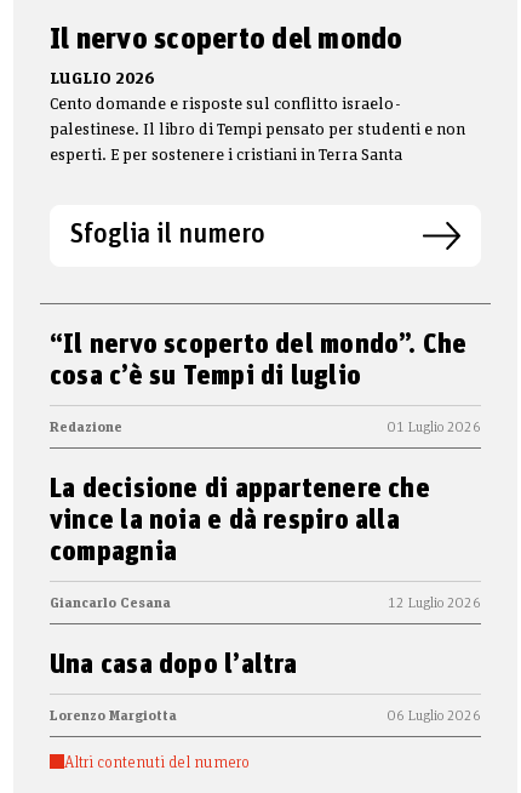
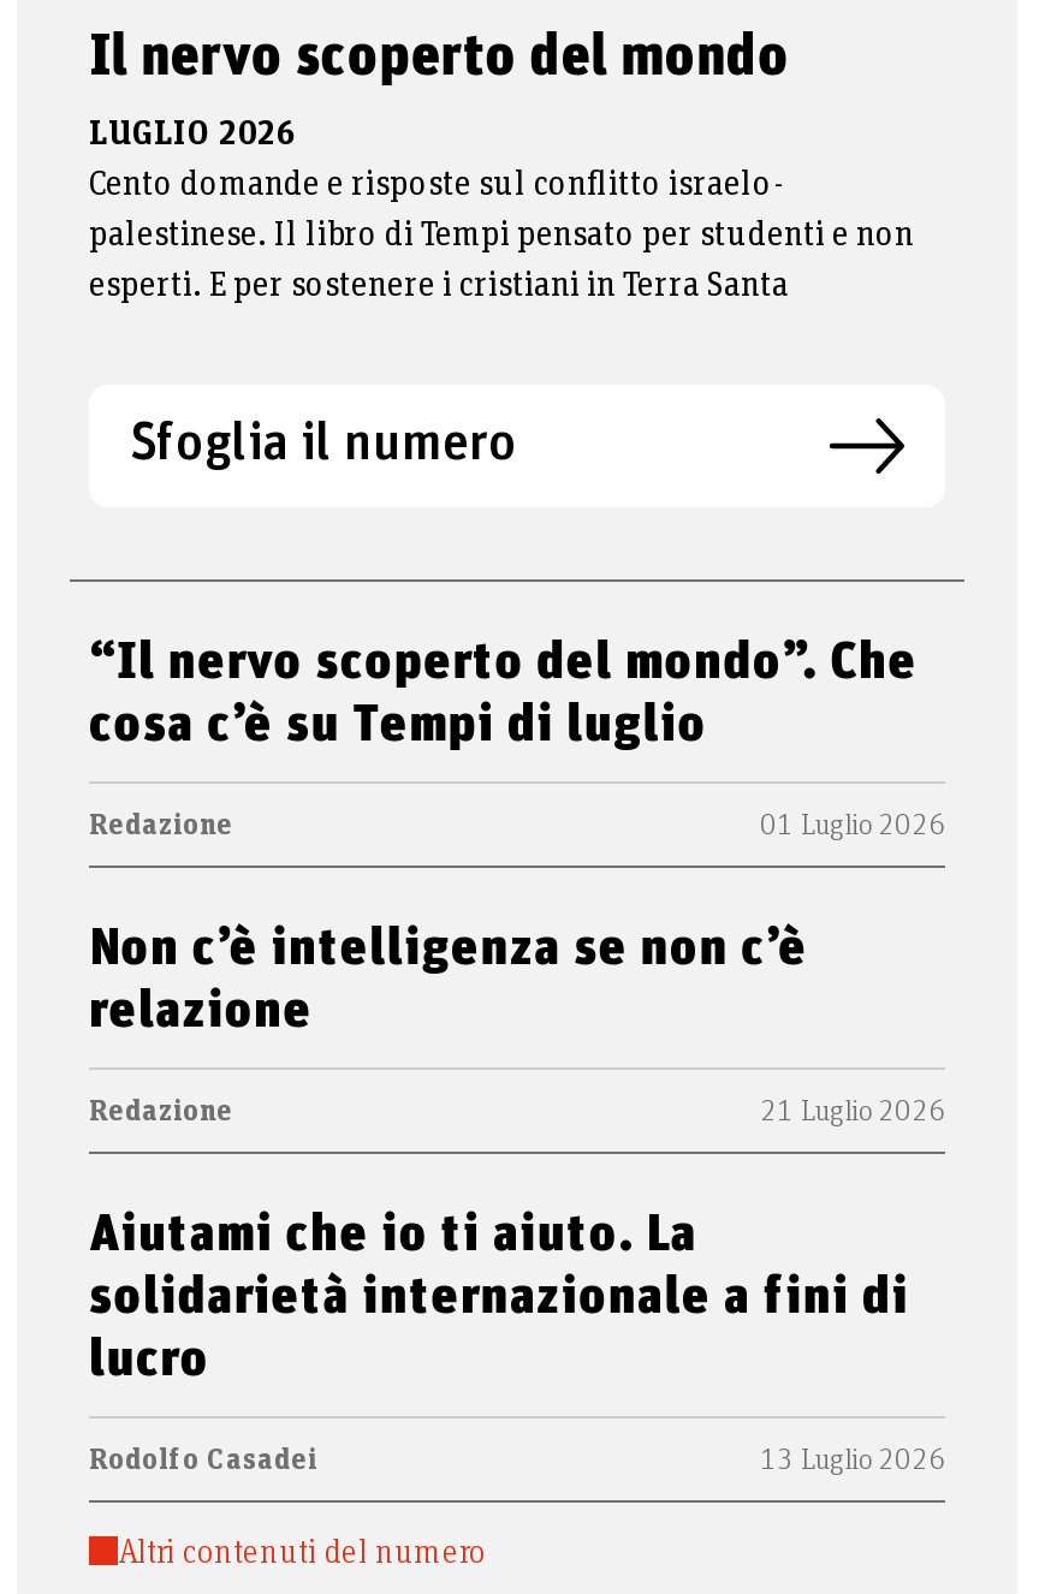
- La decisione di appartenere che
- vince la noia e dà respiro alla
- compagnia
+ Non c’è intelligenza se non c’è
+ relazione

- Giancarlo Cesana
- 12 Luglio 2026
+ Redazione
+ 21 Luglio 2026

- Una casa dopo l’altra
+ Aiutami che io ti aiuto. La
+ solidarietà internazionale a fini di
+ lucro

- Lorenzo Margiotta
- 06 Luglio 2026
+ Rodolfo Casadei
+ 13 Luglio 2026
